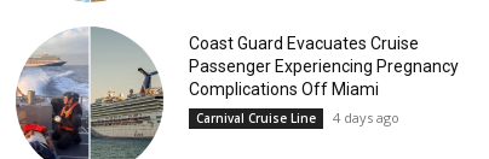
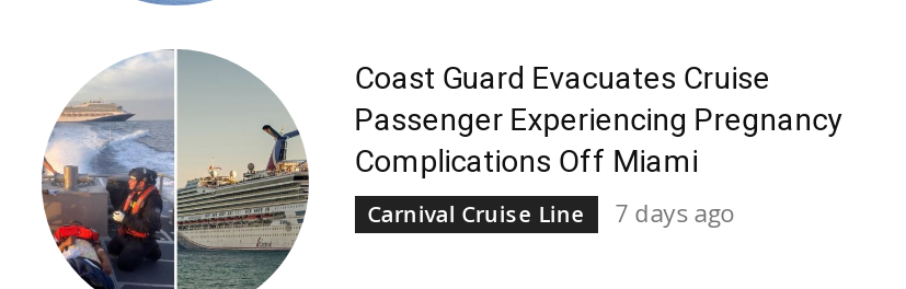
- Carnival Cruise Line 4 days ago
+ Carnival Cruise Line 7 days ago
